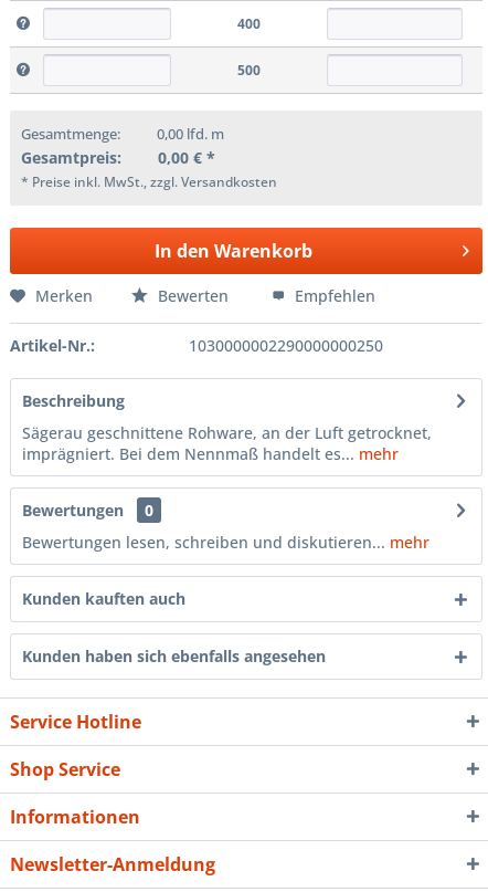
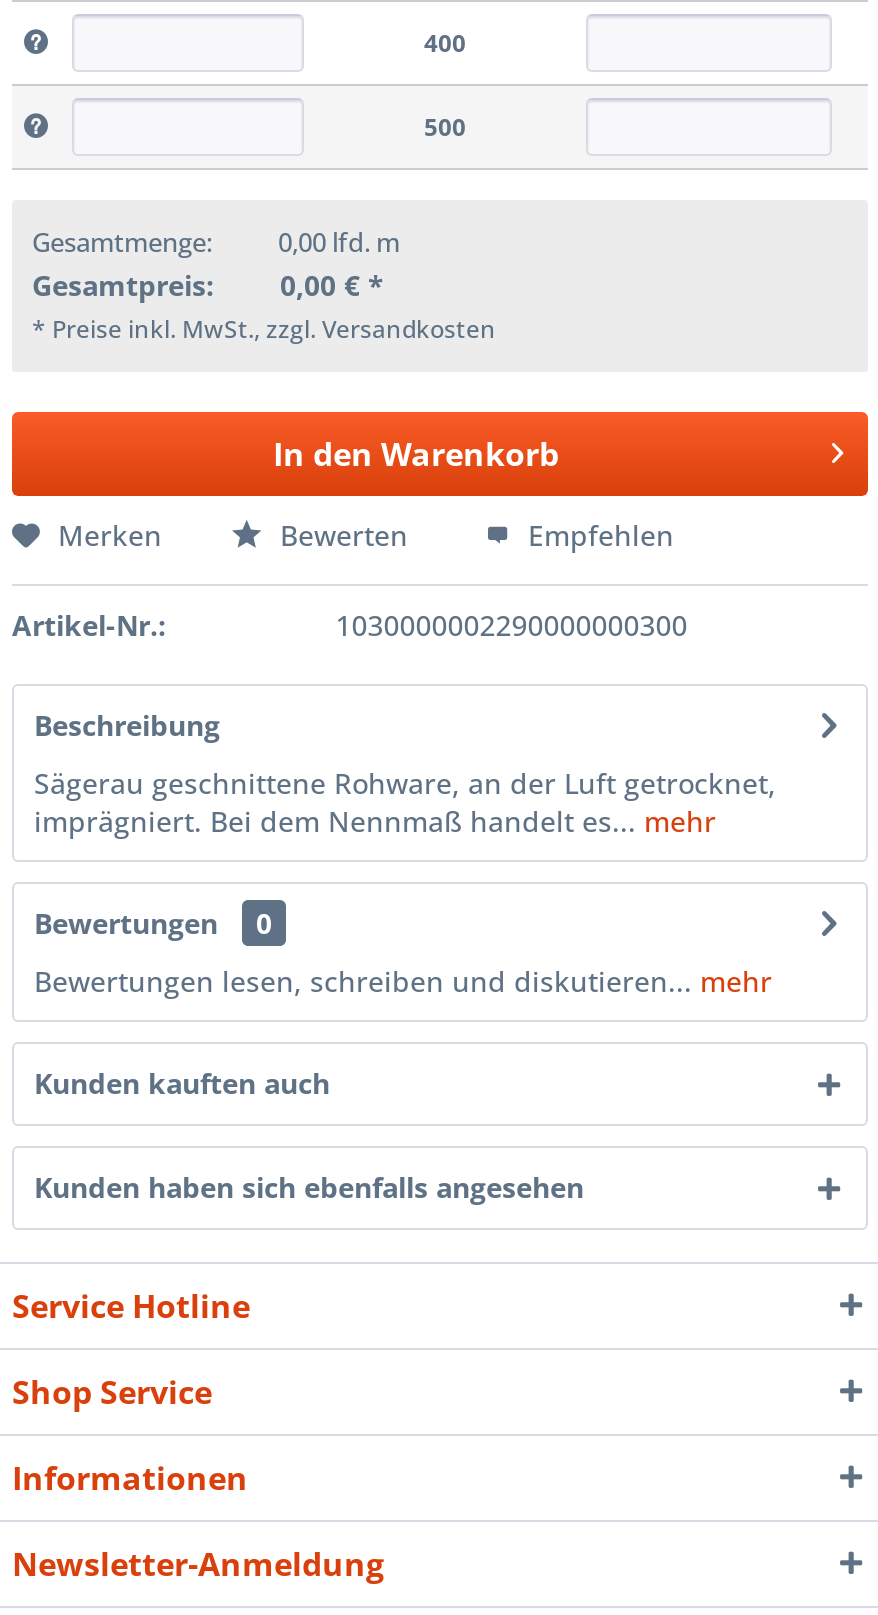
- 1030000002290000000250
+ 1030000002290000000300
